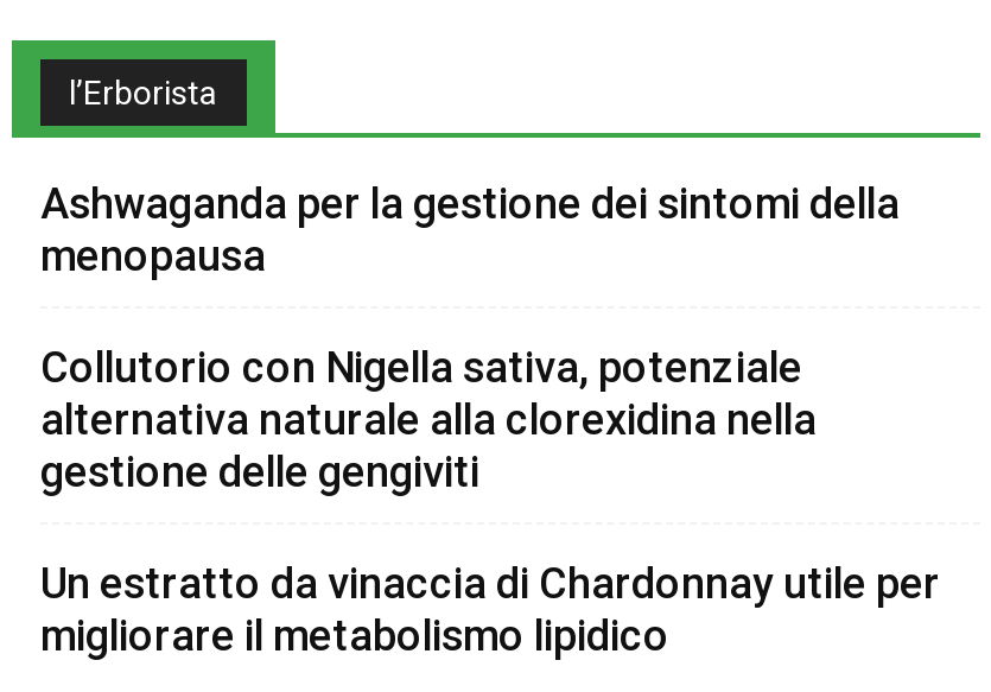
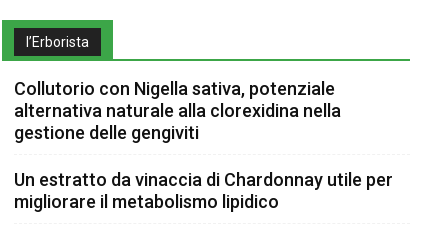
- Ashwaganda per la gestione dei sintomi della
- menopausa
